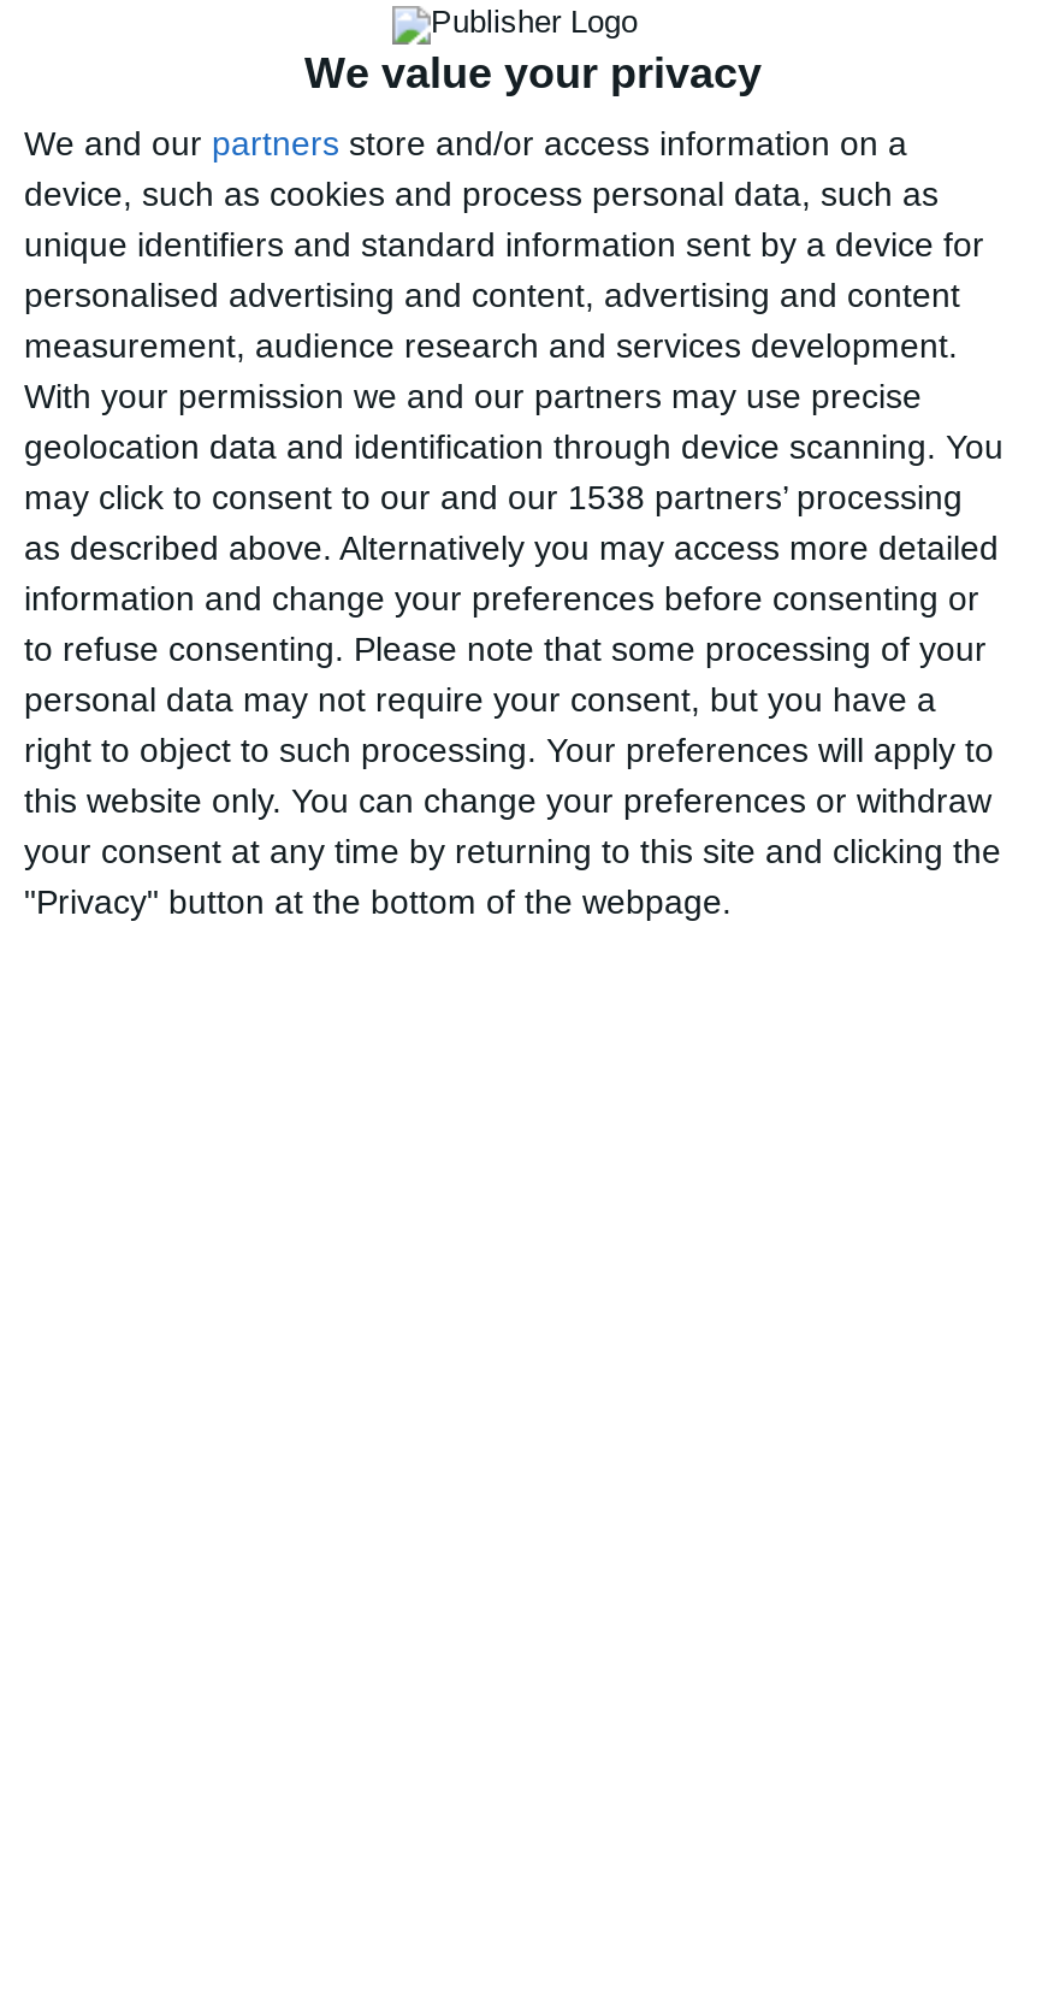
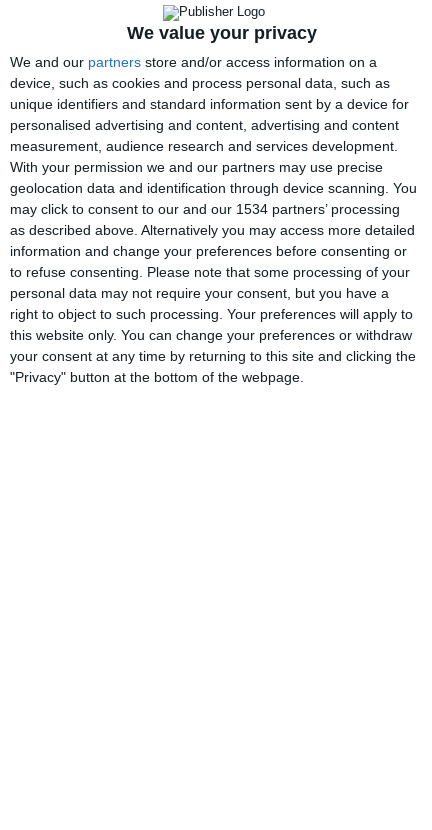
- may click to consent to our and our 1538 partners’ processing
+ may click to consent to our and our 1534 partners’ processing
